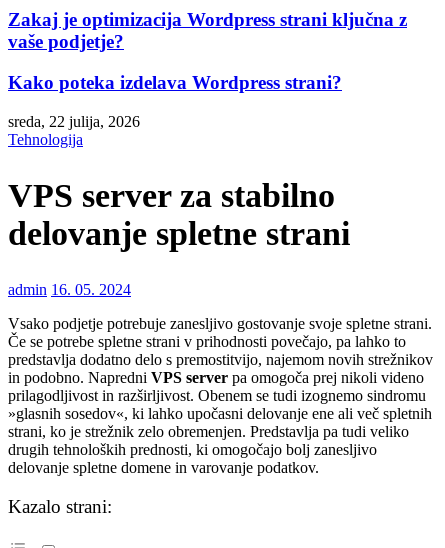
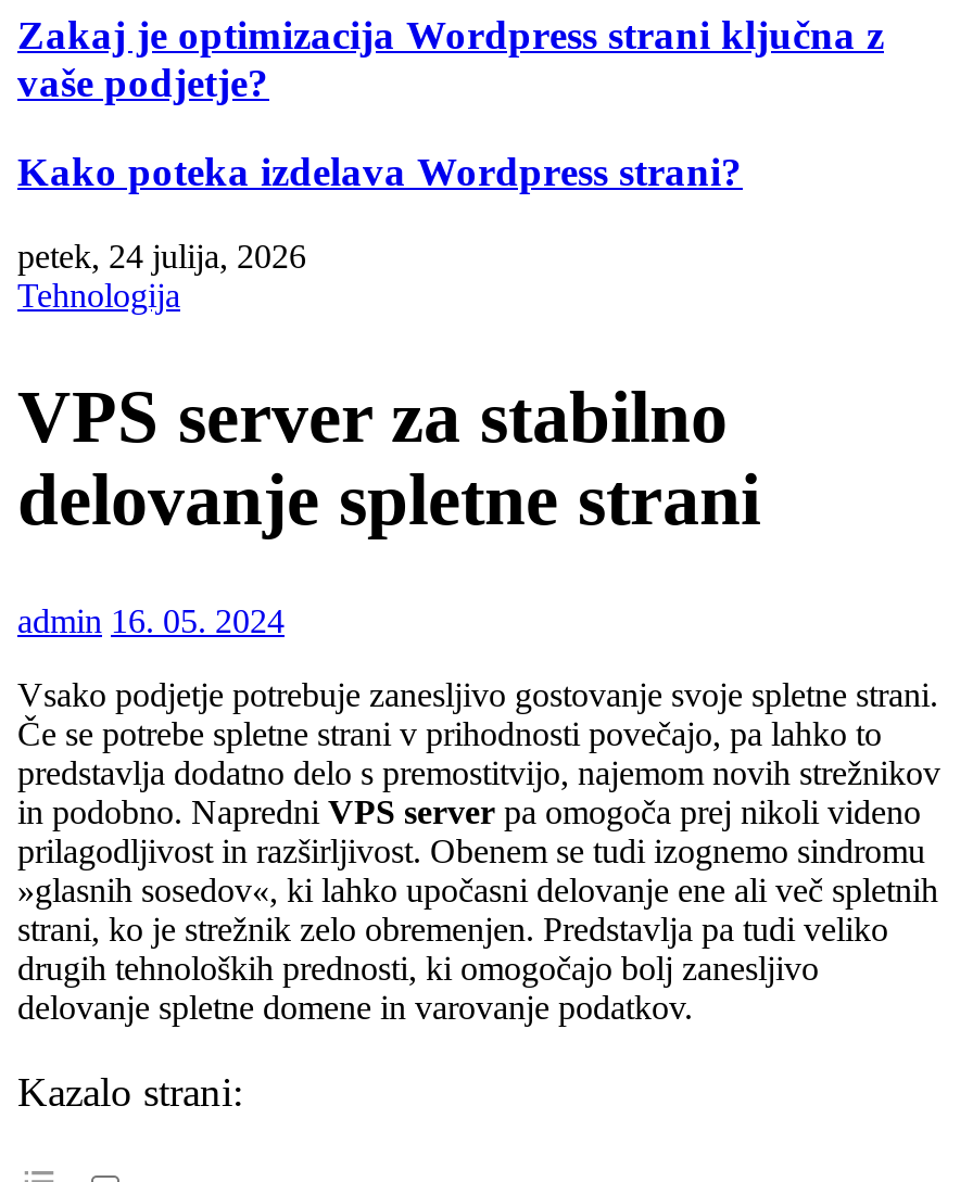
- sreda, 22 julija, 2026
+ petek, 24 julija, 2026
